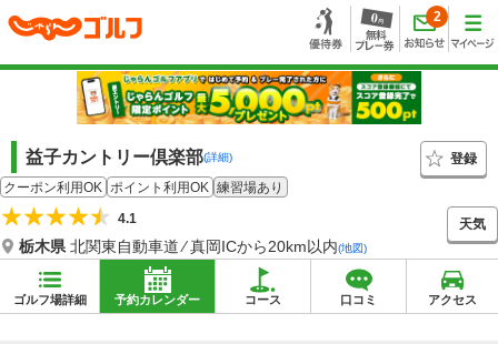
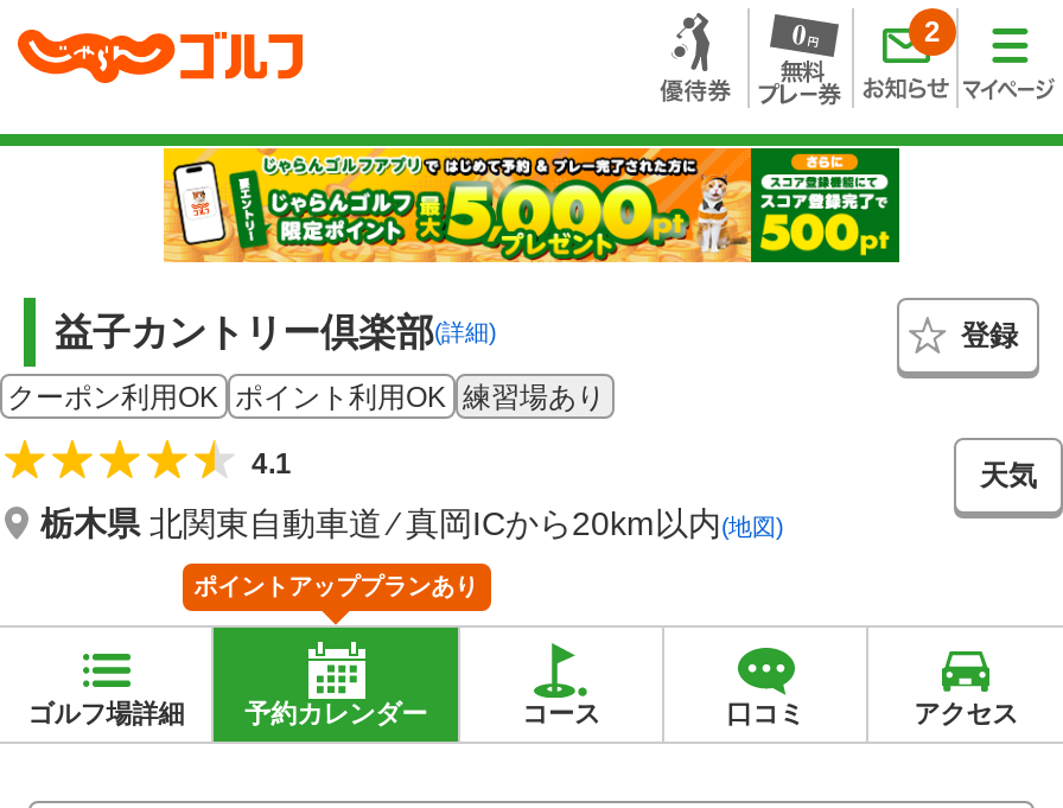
+ ポイントアッププランあり
